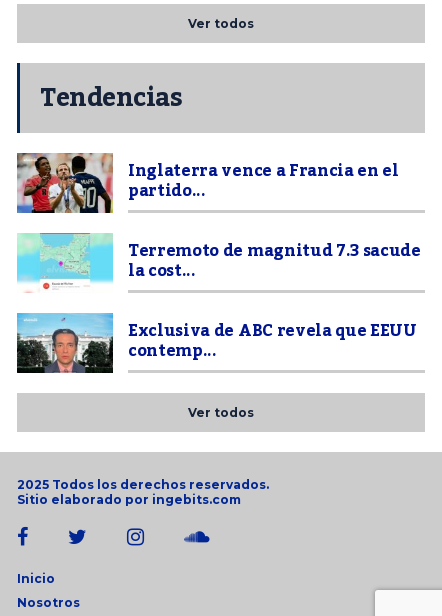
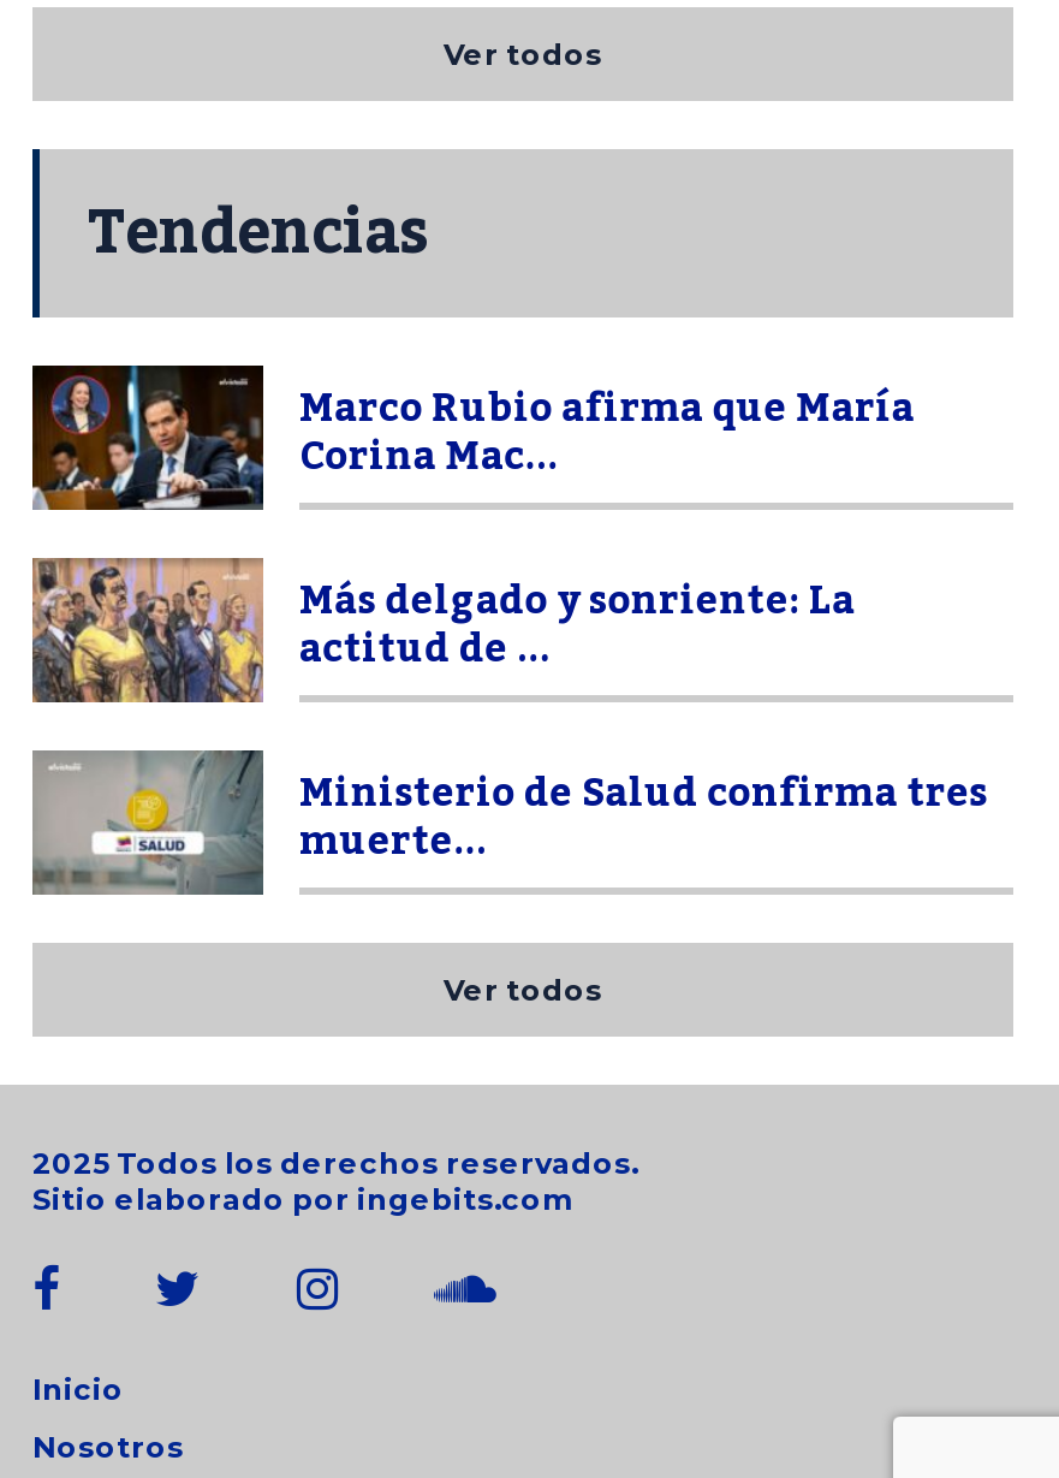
- [image]
- Inglaterra vence a Francia en el
- partido...
+ [image]
+ Marco Rubio afirma que María
+ Corina Mac...

- [image]
- Terremoto de magnitud 7.3 sacude
- la cost...
+ [image]
+ Más delgado y sonriente: La
+ actitud de ...

- [image]
- Exclusiva de ABC revela que EEUU
- contemp...
+ [image]
+ Ministerio de Salud confirma tres
+ muerte...
